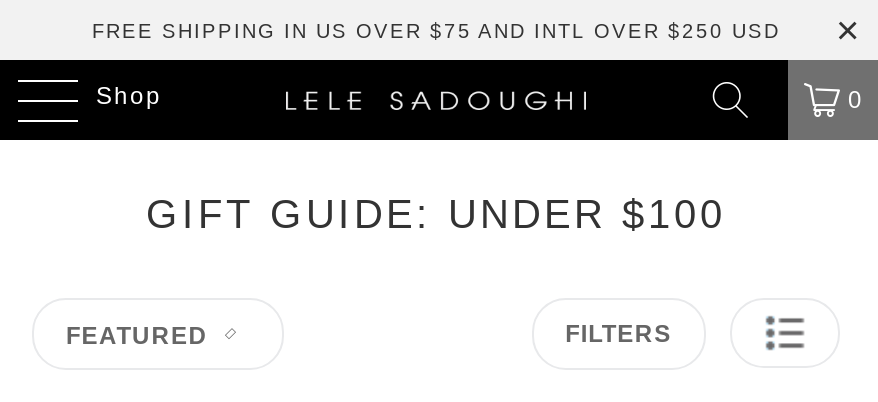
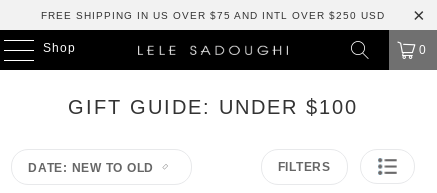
- FEATURED
+ DATE: NEW TO OLD
